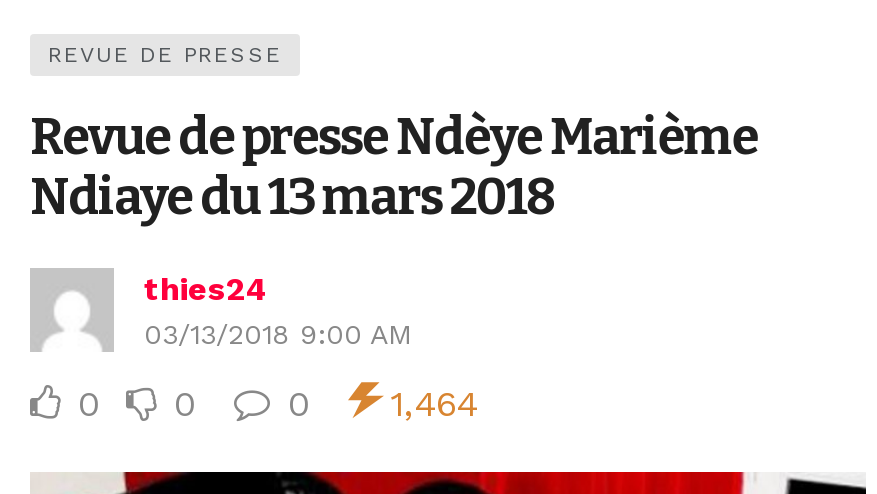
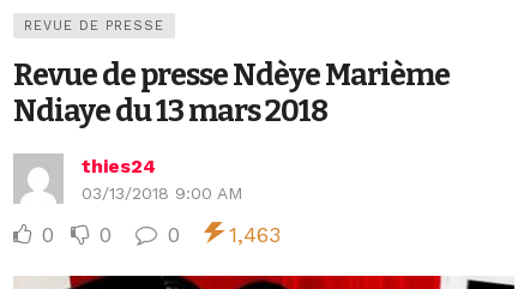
- 1,464
+ 1,463
